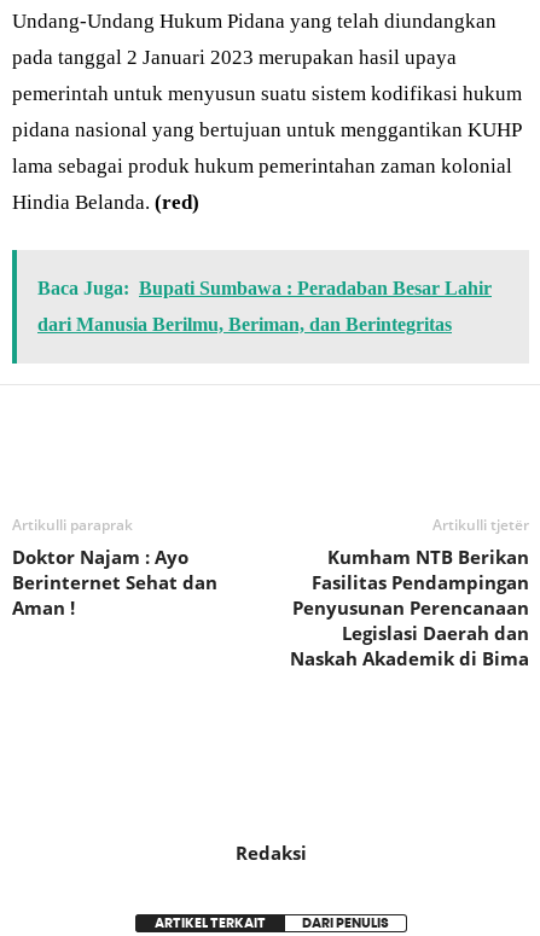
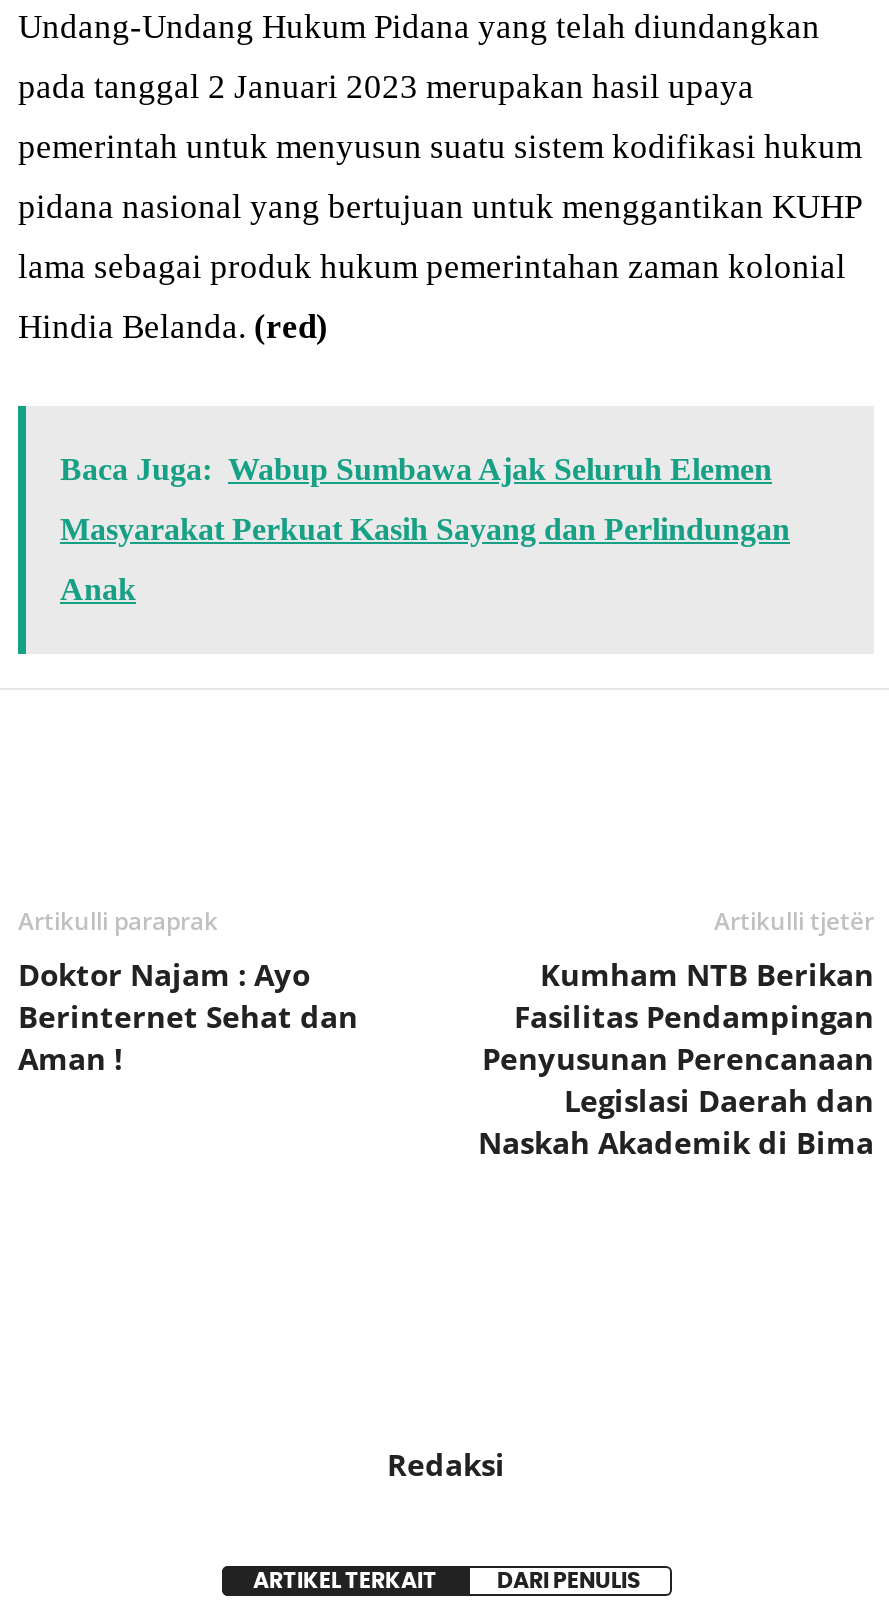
- Baca Juga: Bupati Sumbawa : Peradaban Besar Lahir
- dari Manusia Berilmu, Beriman, dan Berintegritas
+ Baca Juga: Wabup Sumbawa Ajak Seluruh Elemen
+ Masyarakat Perkuat Kasih Sayang dan Perlindungan
+ Anak
